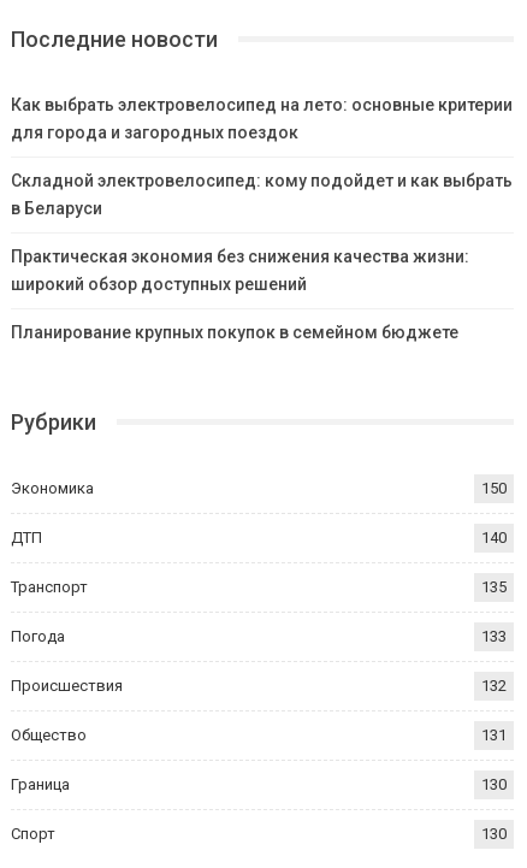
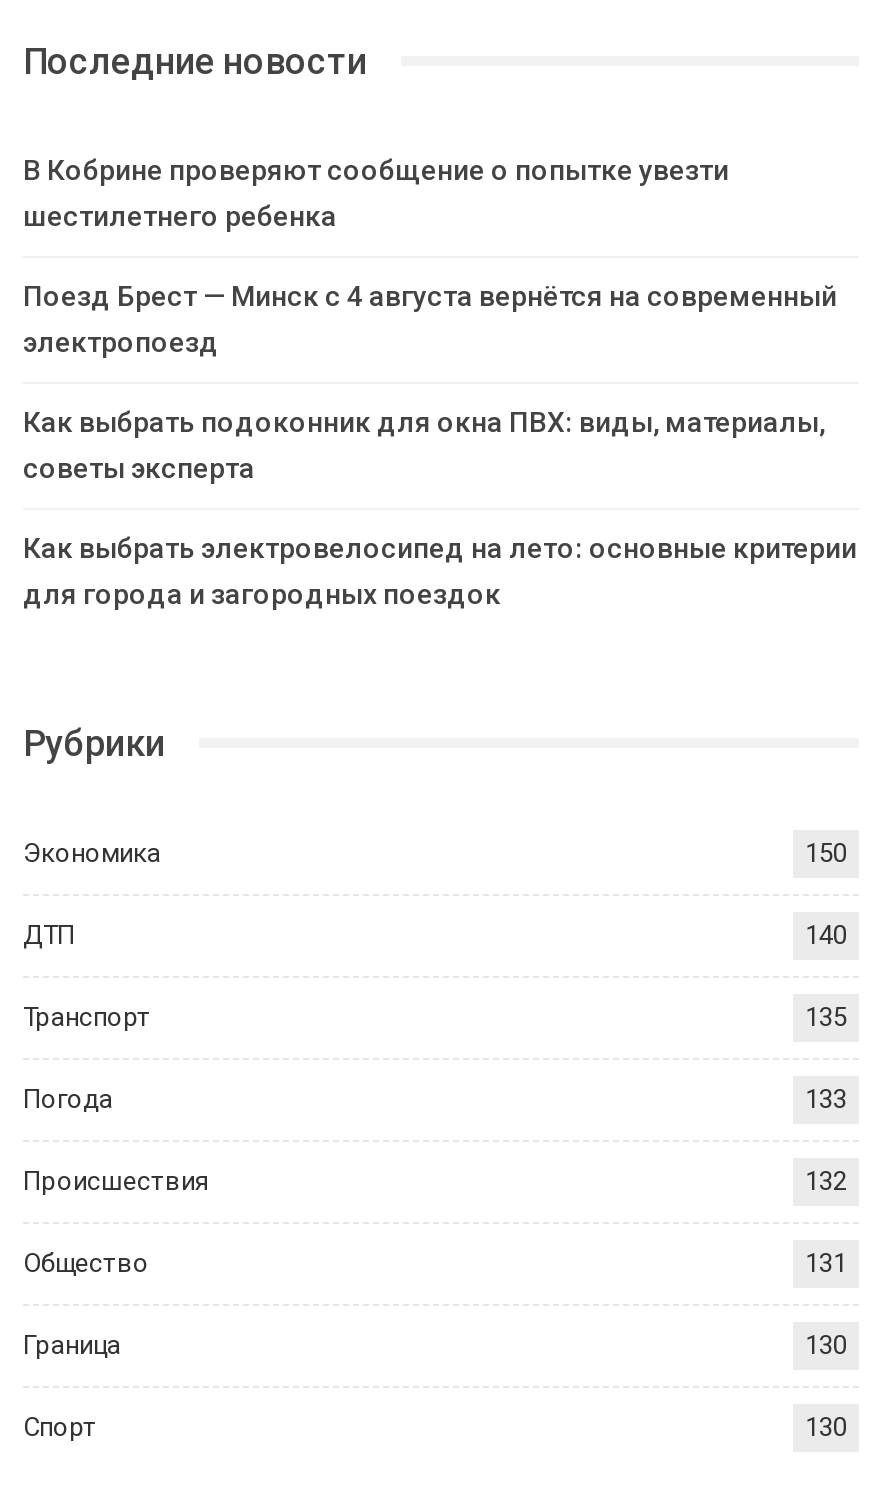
+ В Кобрине проверяют сообщение о попытке увезти
+ шестилетнего ребенка
+ Поезд Брест — Минск с 4 августа вернётся на современный
+ электропоезд
+ Как выбрать подоконник для окна ПВХ: виды, материалы,
+ советы эксперта

moved down: Как выбрать электровелосипед на лето: основные критерии | для города и загородных поездок

- Складной электровелосипед: кому подойдет и как выбрать
- в Беларуси
- Практическая экономия без снижения качества жизни:
- широкий обзор доступных решений
- Планирование крупных покупок в семейном бюджете
